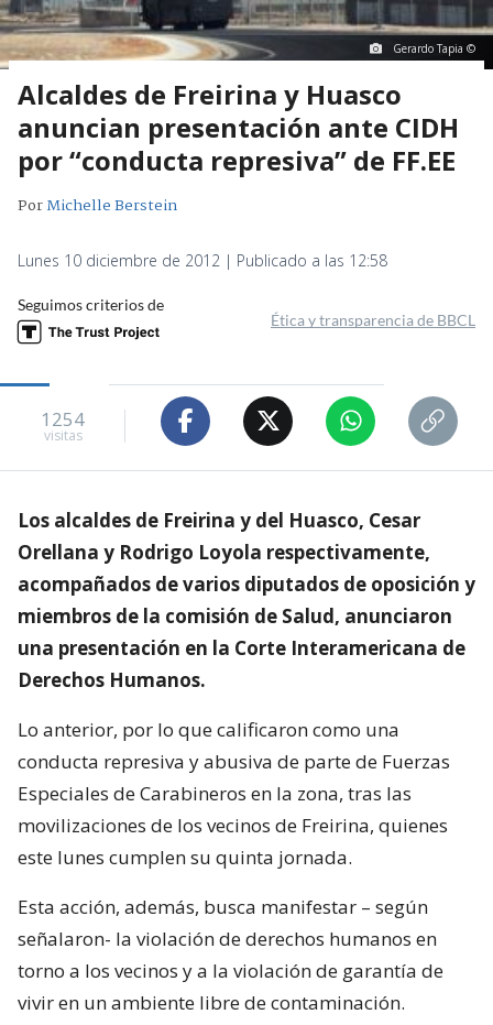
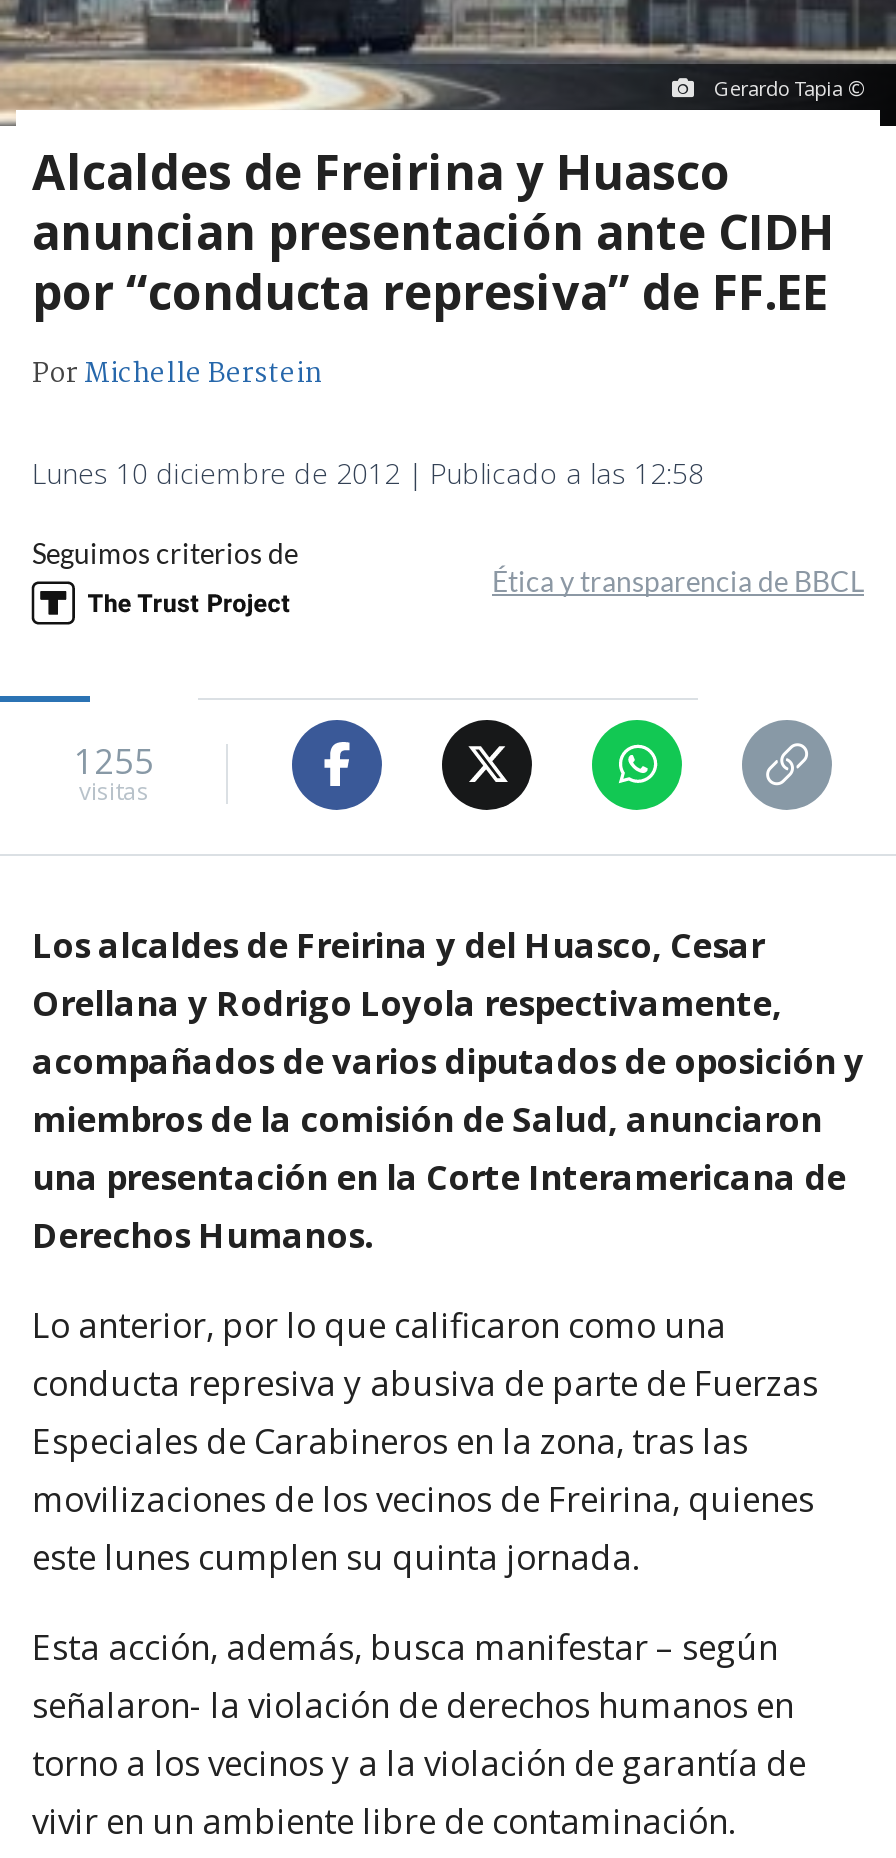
- 1254
+ 1255
